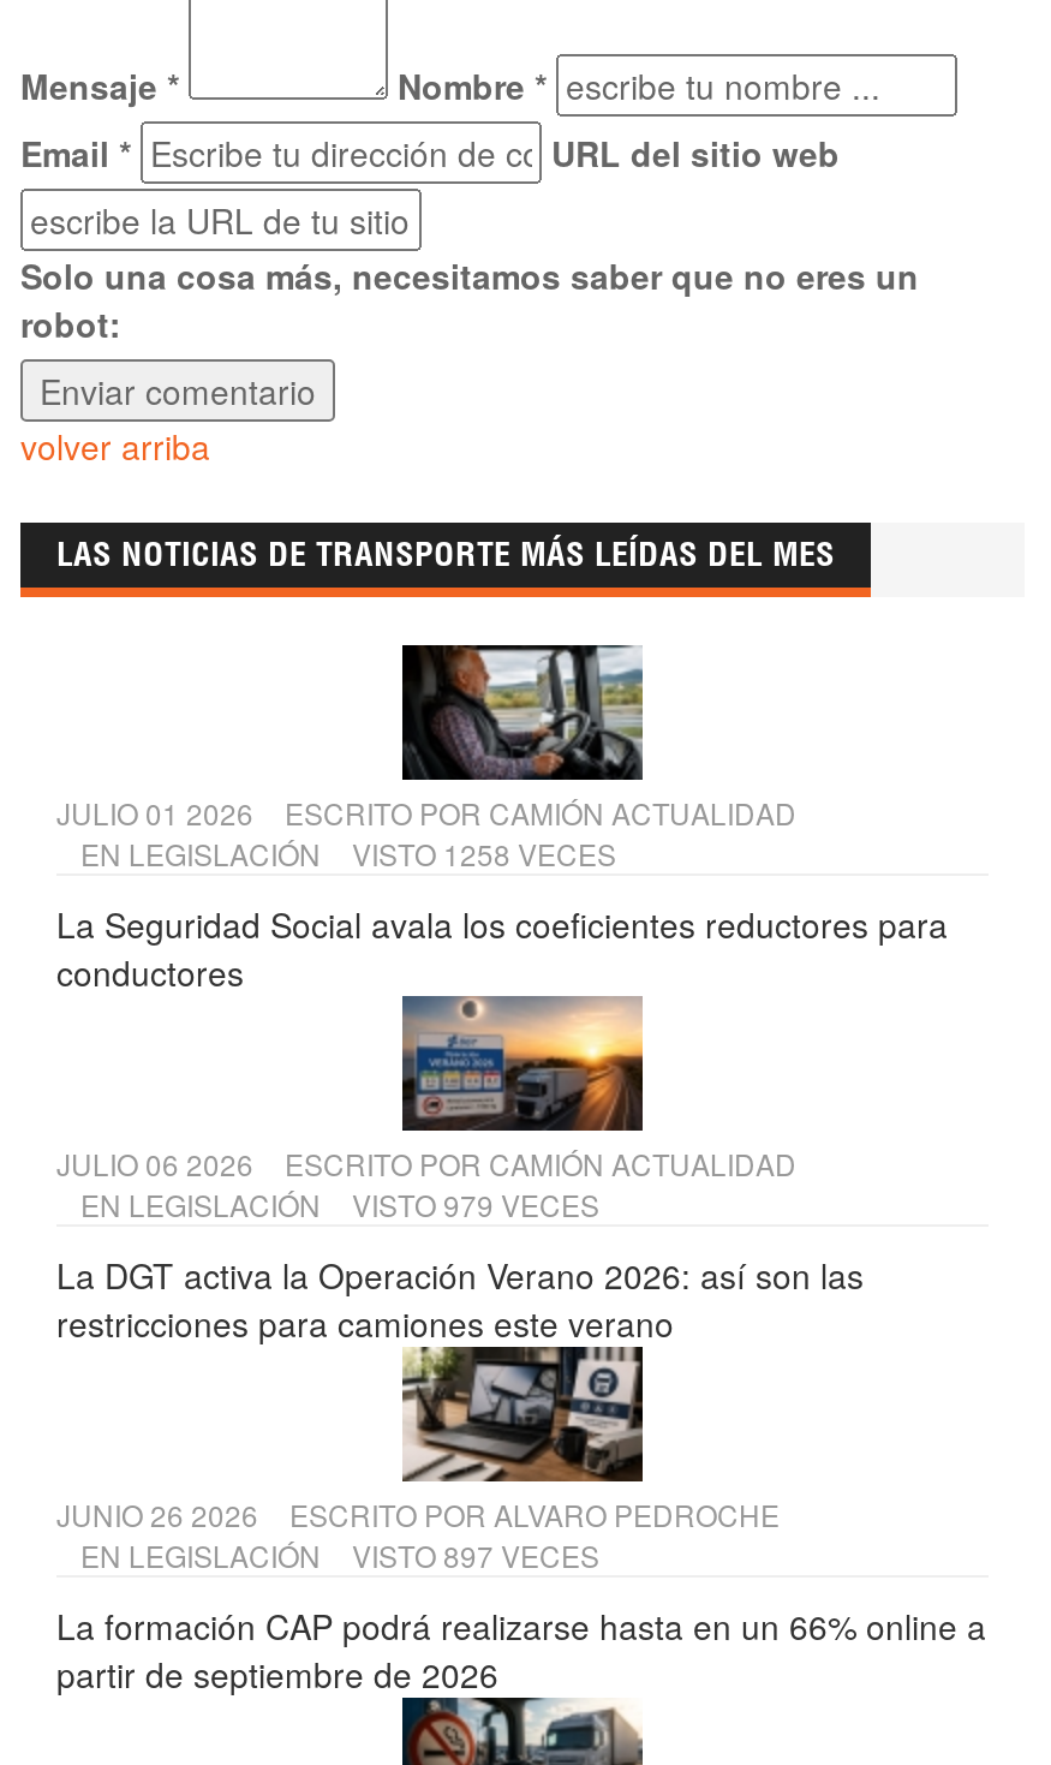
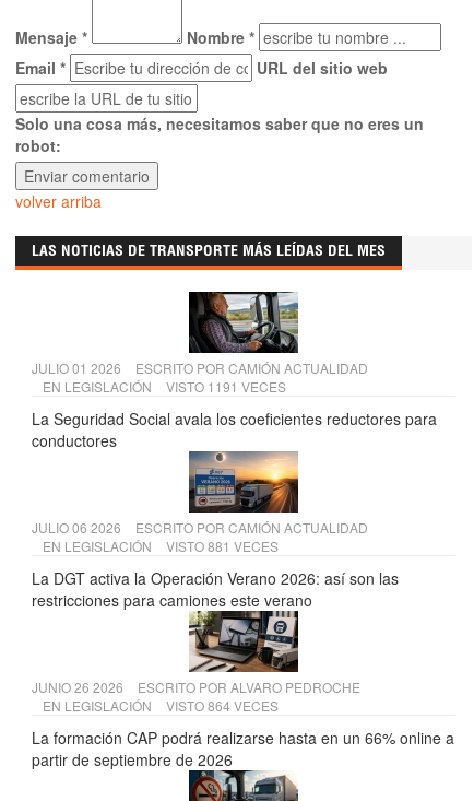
- EN LEGISLACIÓN VISTO 1258 VECES
+ EN LEGISLACIÓN VISTO 1191 VECES

- EN LEGISLACIÓN VISTO 979 VECES
+ EN LEGISLACIÓN VISTO 881 VECES

- EN LEGISLACIÓN VISTO 897 VECES
+ EN LEGISLACIÓN VISTO 864 VECES
